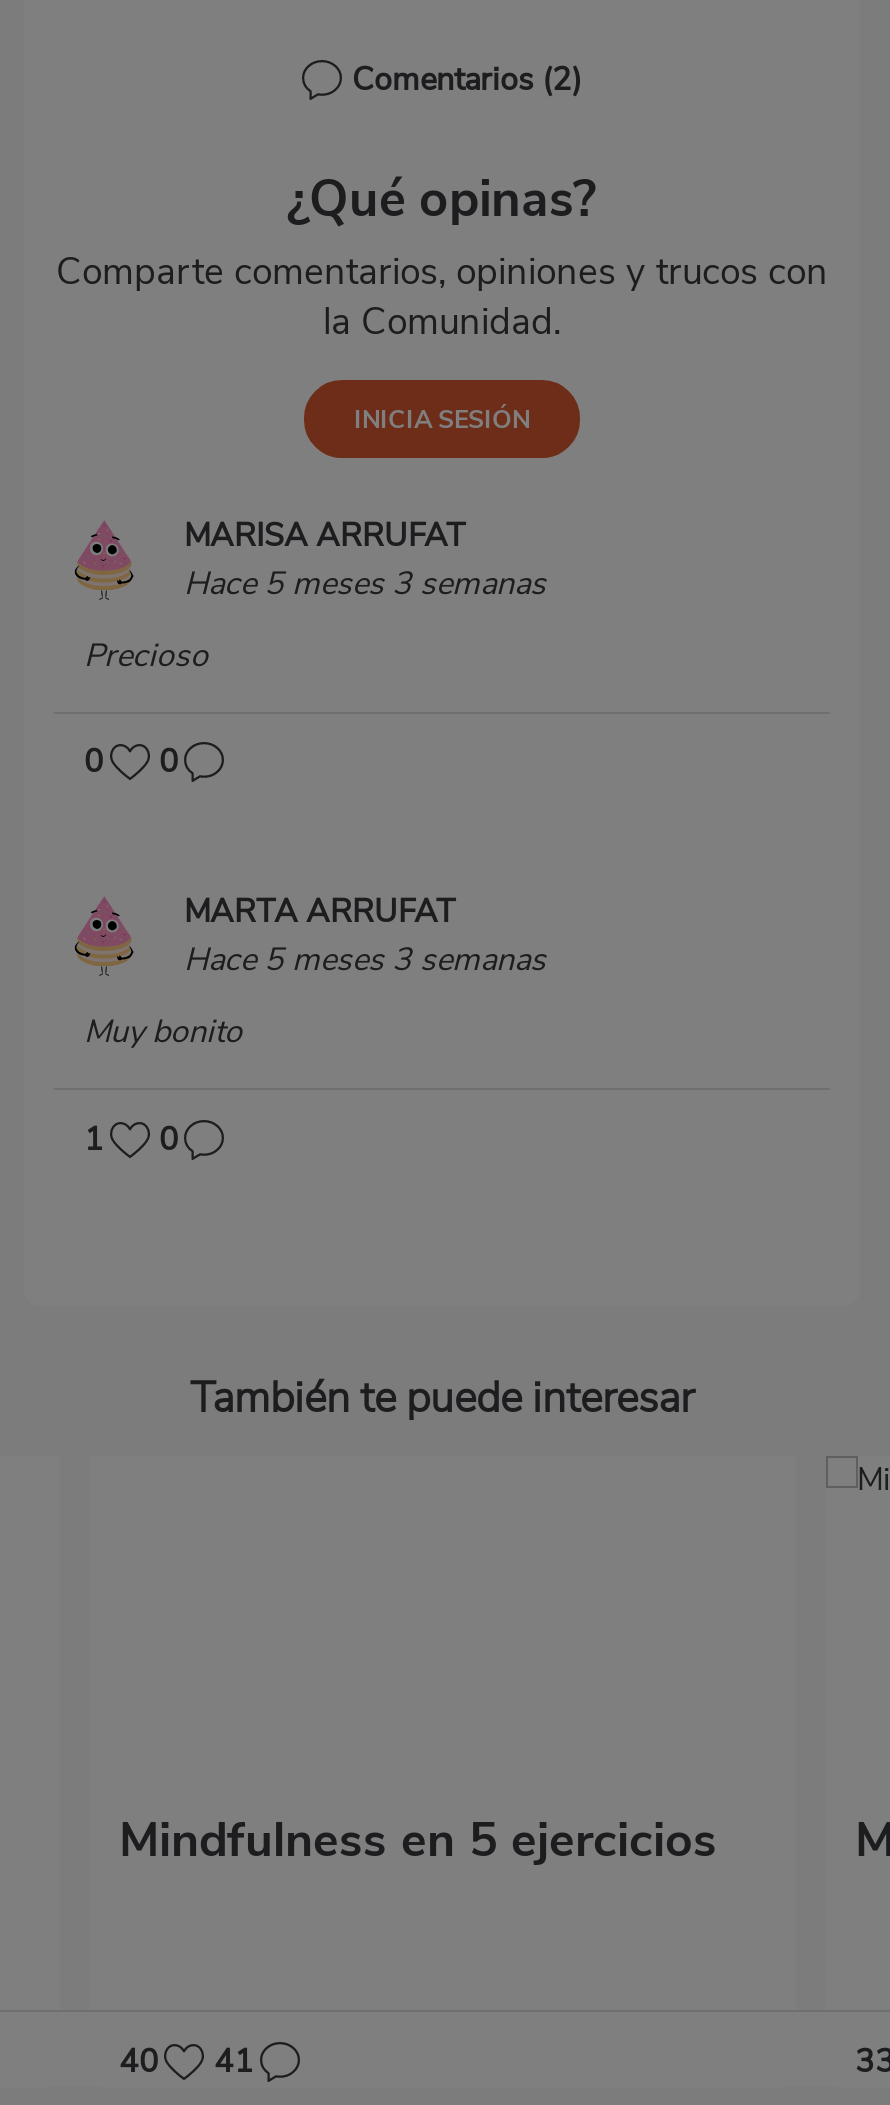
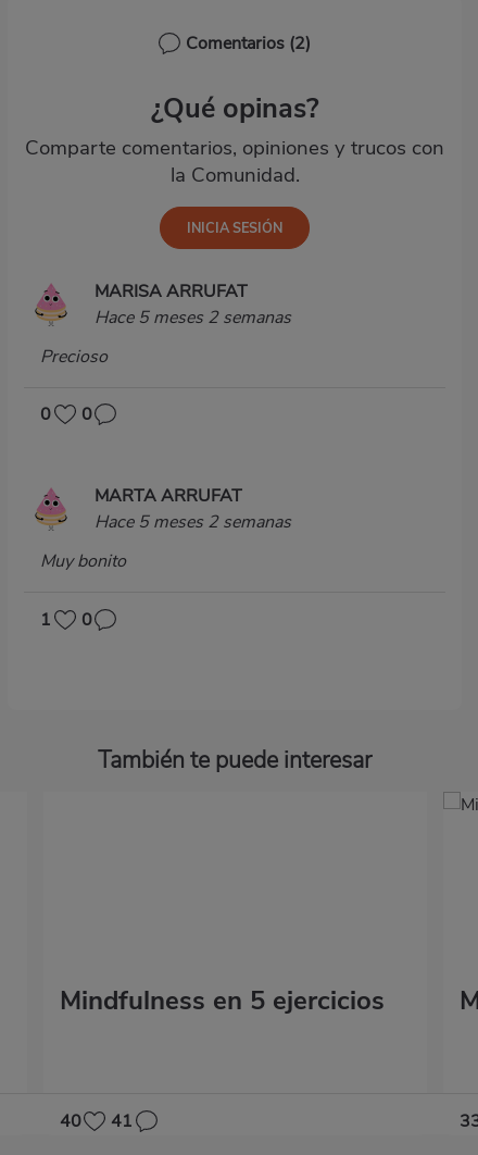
- Hace 5 meses 3 semanas
+ Hace 5 meses 2 semanas

- Hace 5 meses 3 semanas
+ Hace 5 meses 2 semanas
